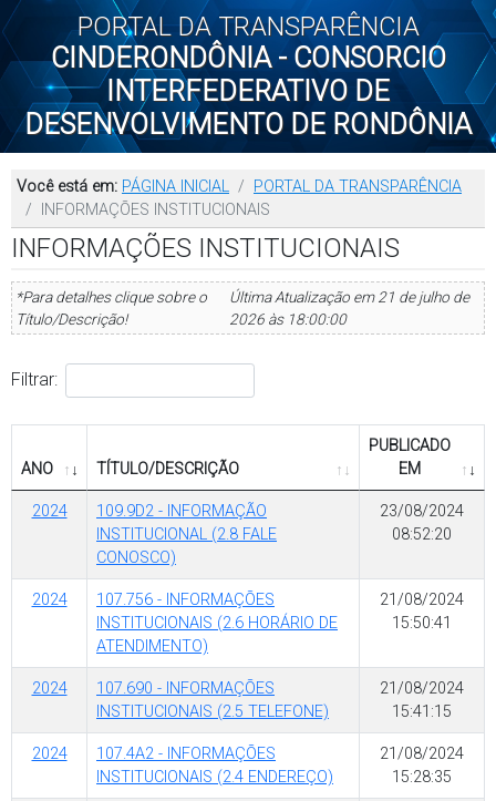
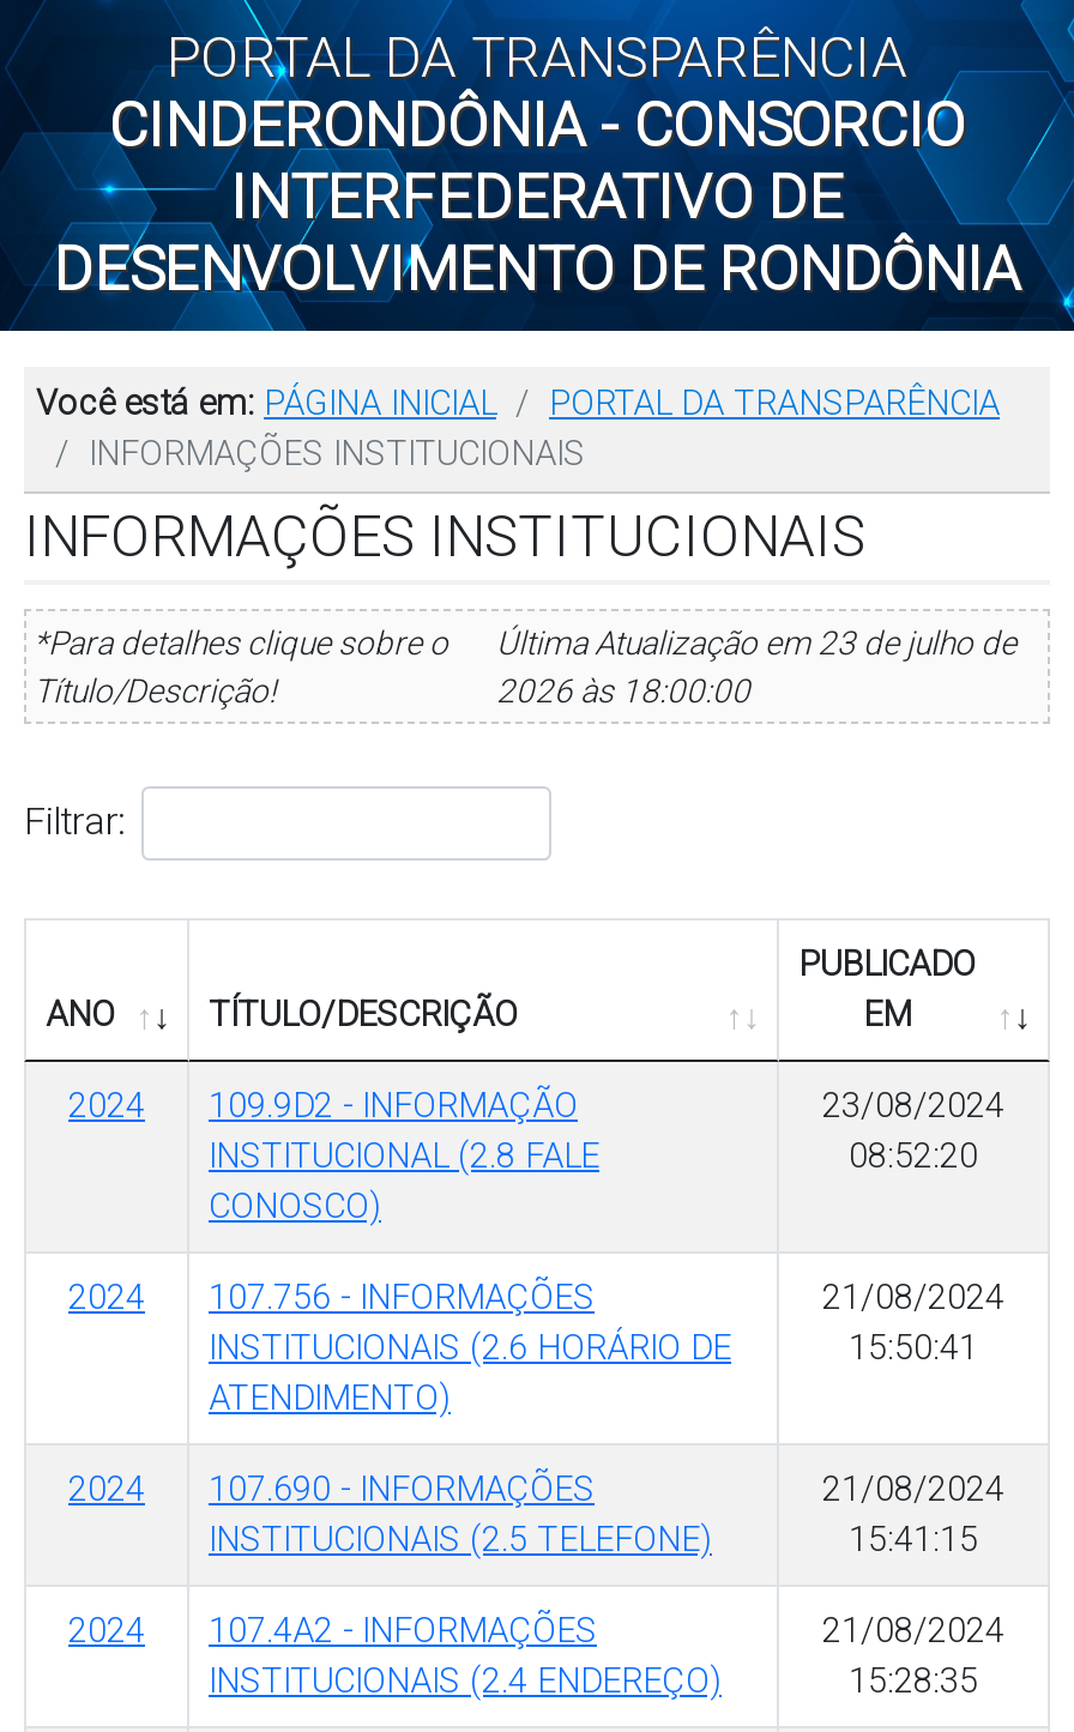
- Última Atualização em 21 de julho de
+ Última Atualização em 23 de julho de
